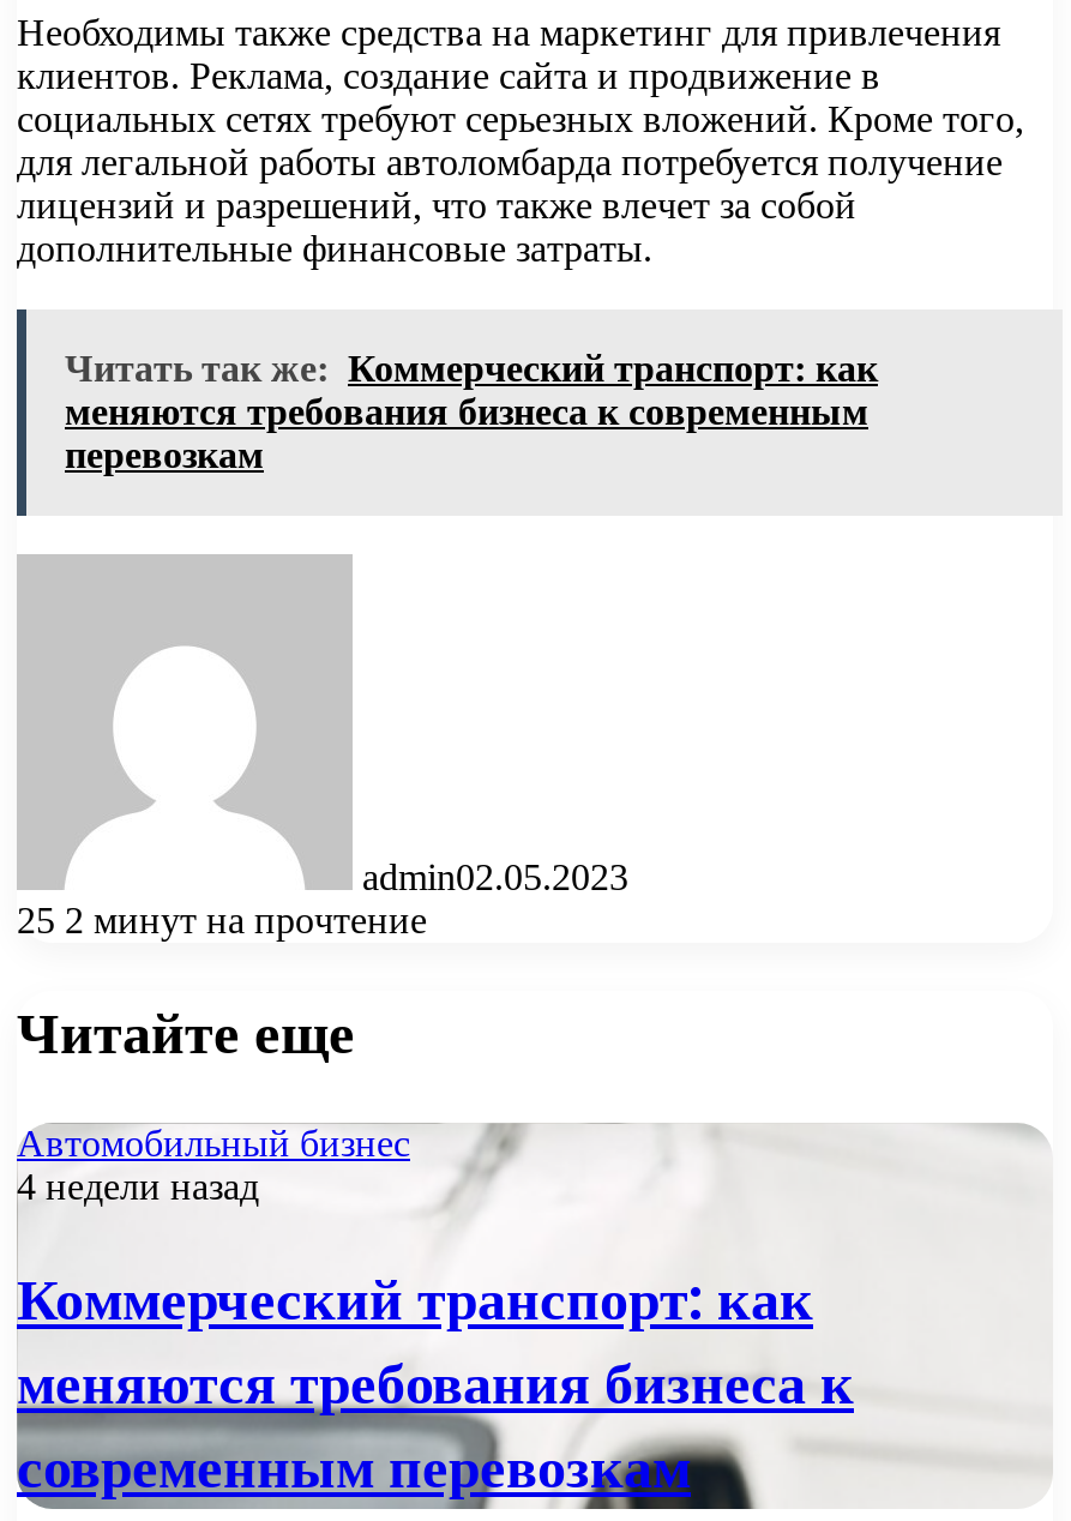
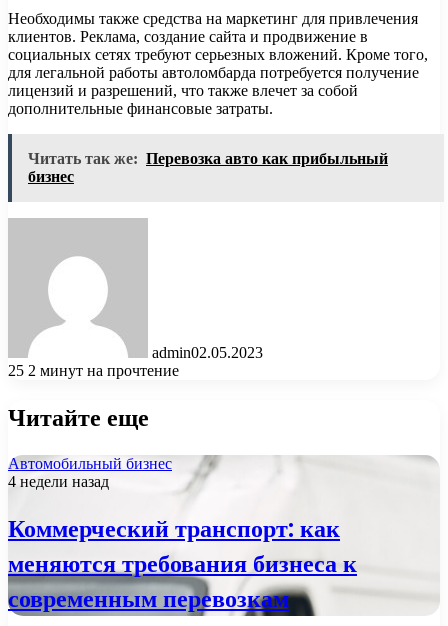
- Читать так же: Коммерческий транспорт: как
- меняются требования бизнеса к современным
- перевозкам
+ Читать так же: Перевозка авто как прибыльный
+ бизнес
